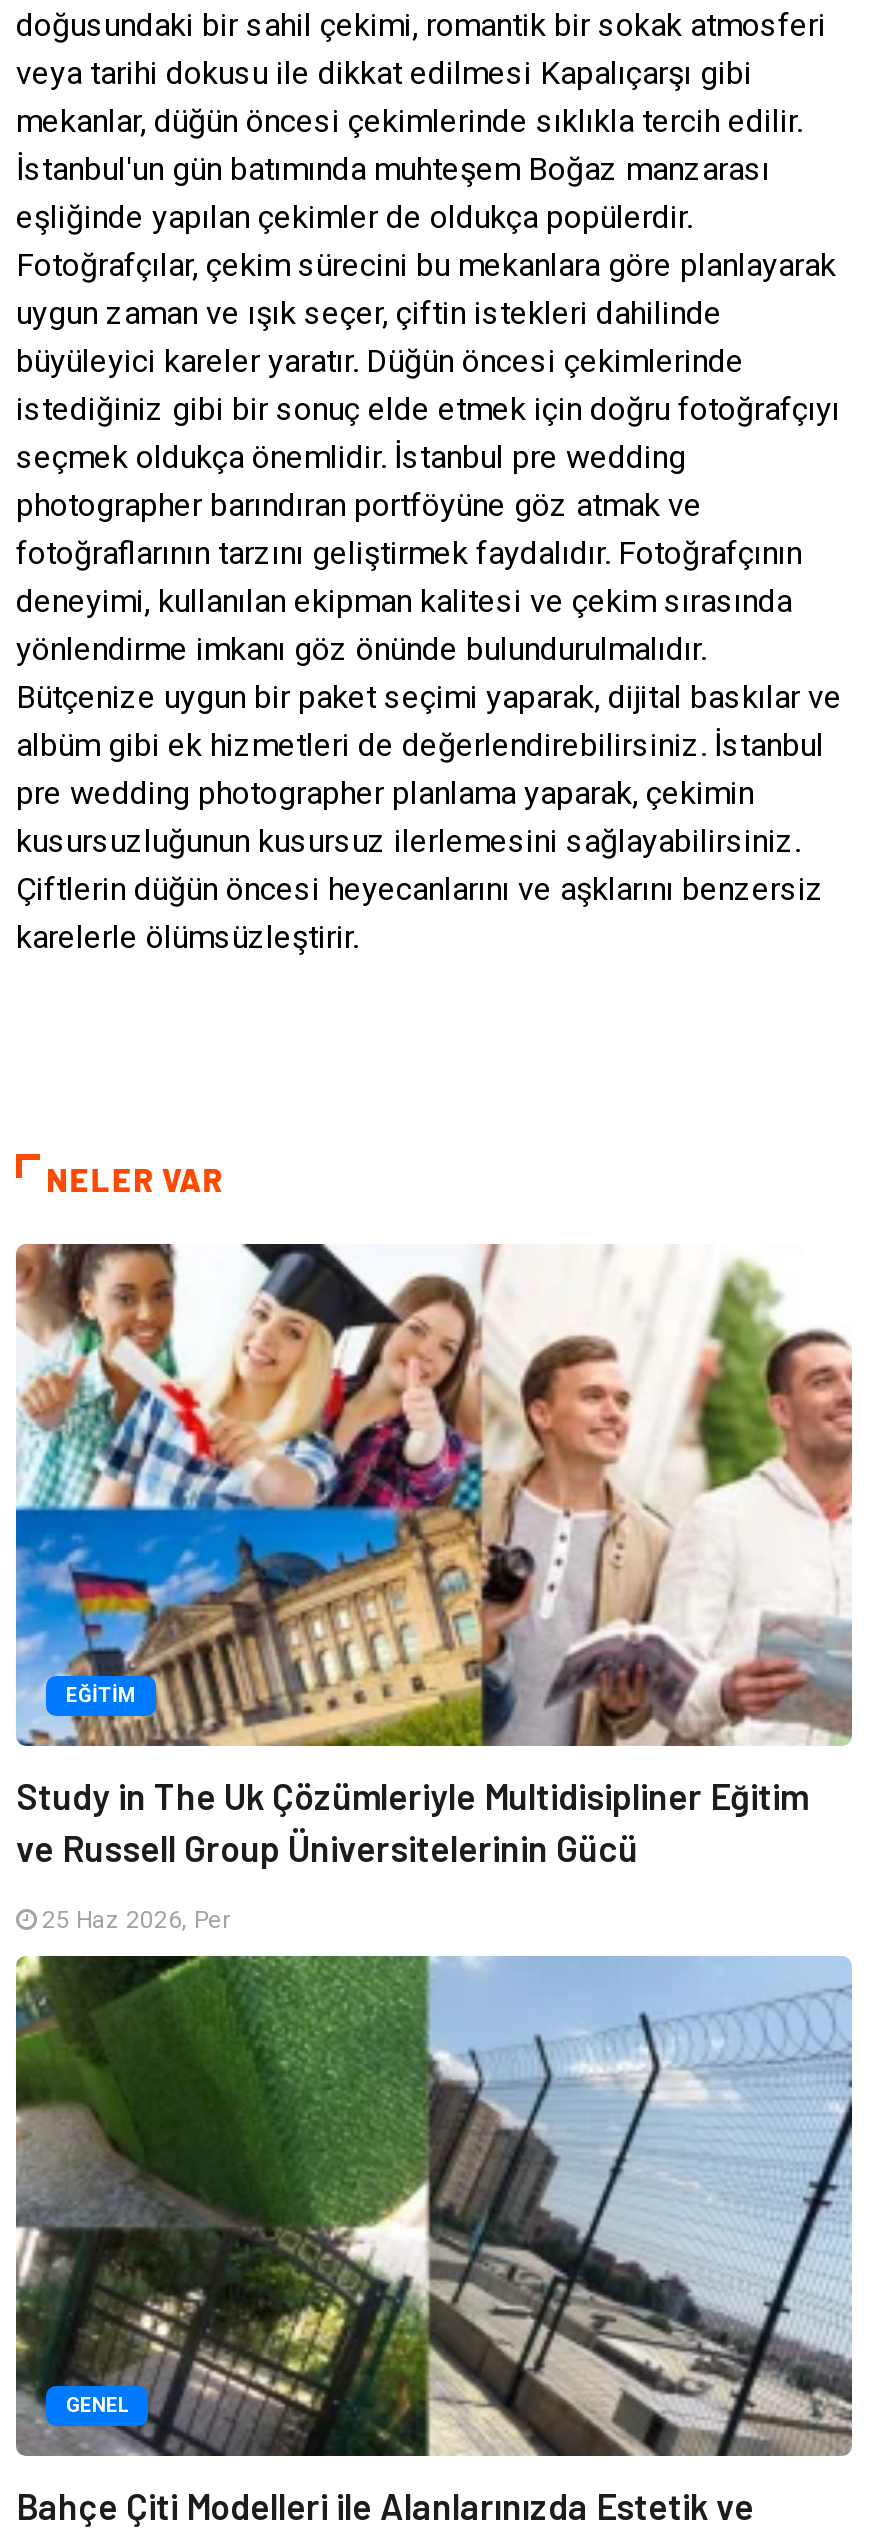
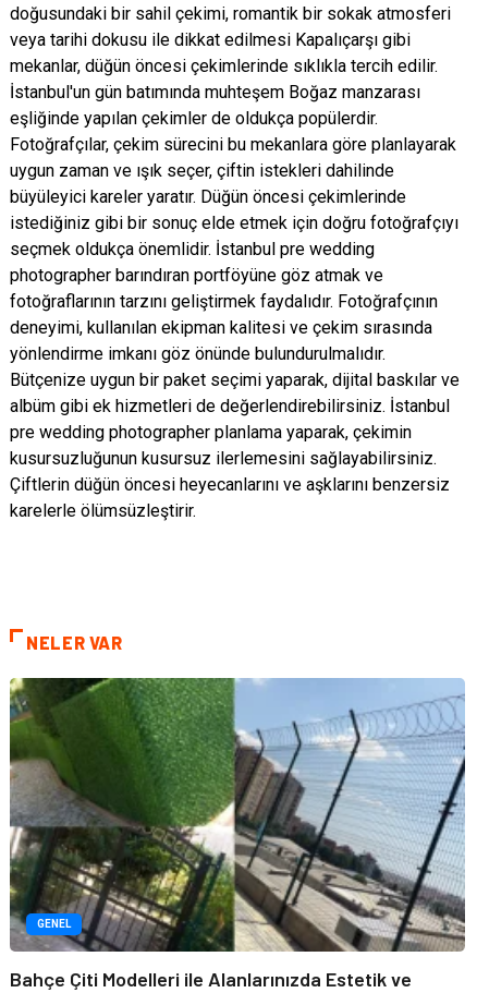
- [image]
- EĞITIM
- Study in The Uk Çözümleriyle Multidisipliner Eğitim
- ve Russell Group Üniversitelerinin Gücü
- 25 Haz 2026, Per
